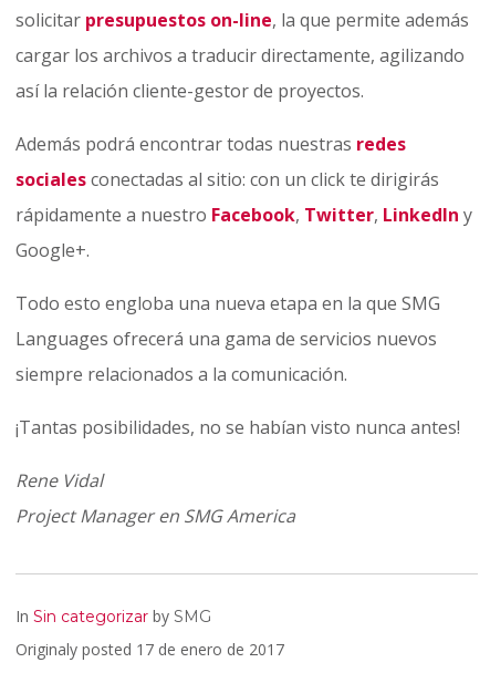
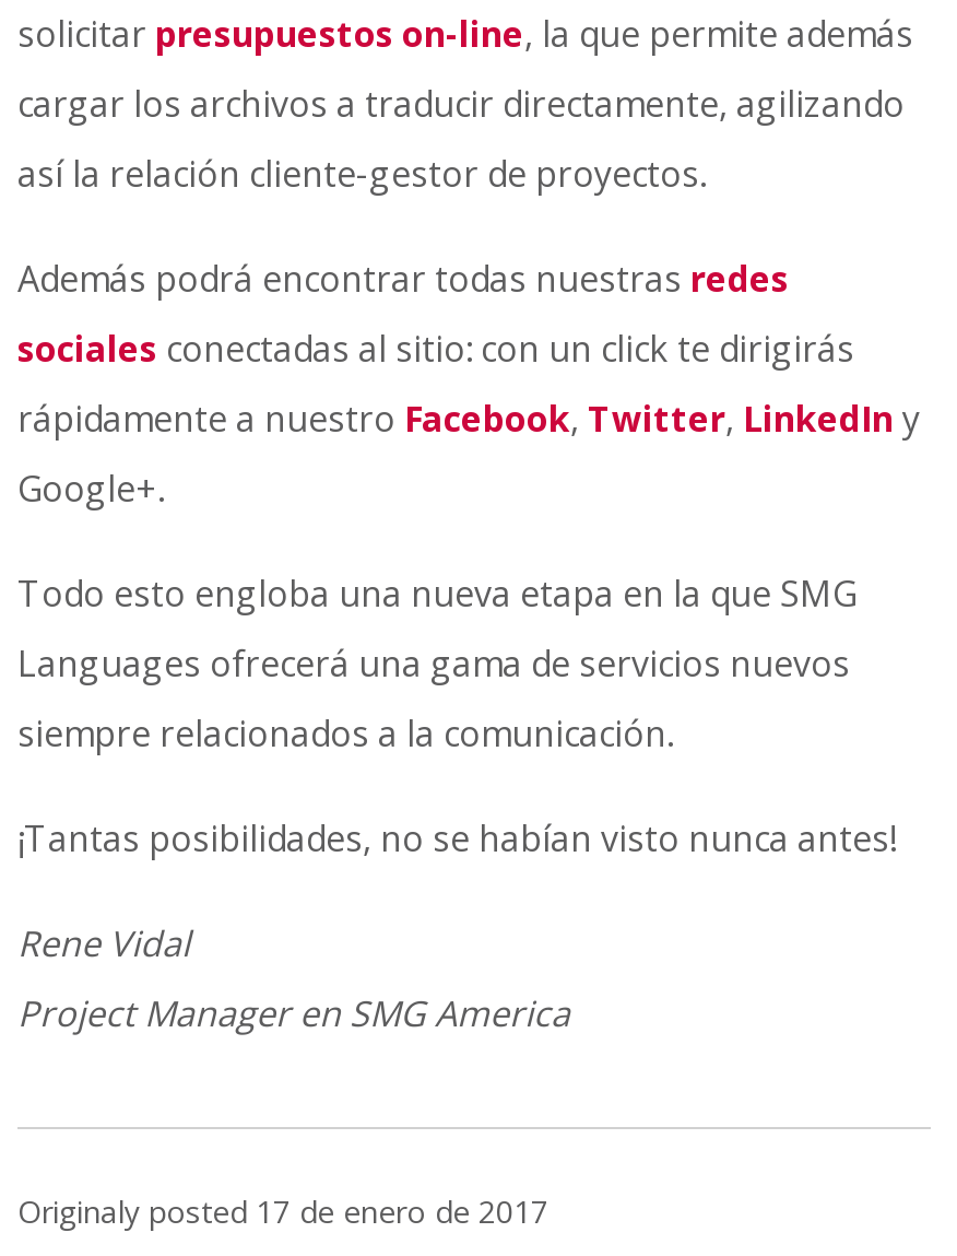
- In Sin categorizar by SMG
